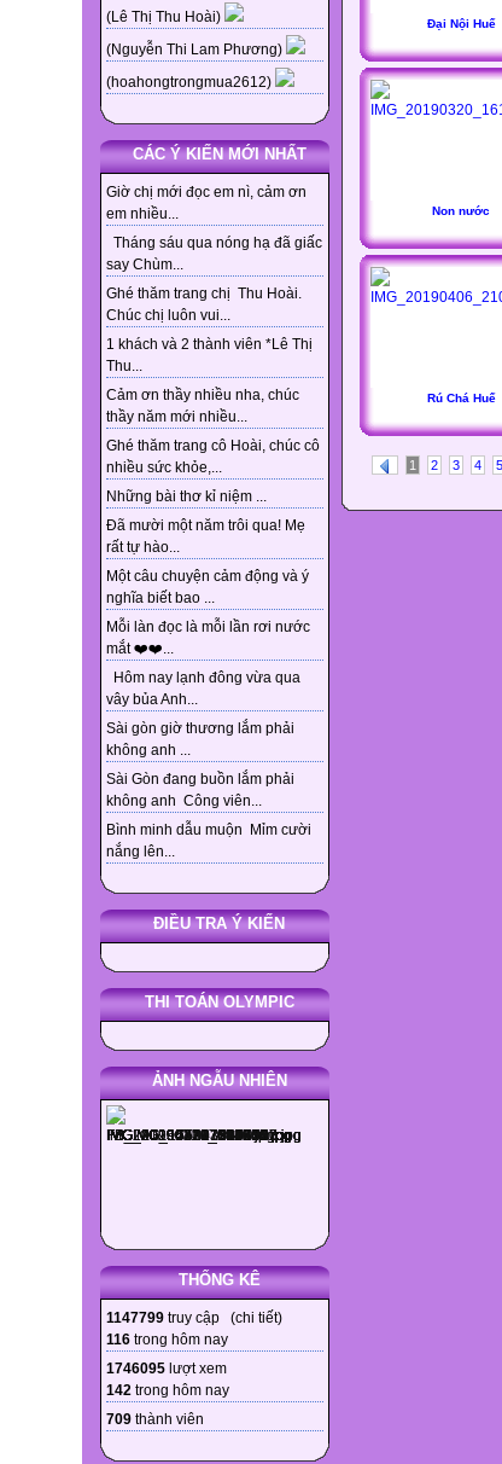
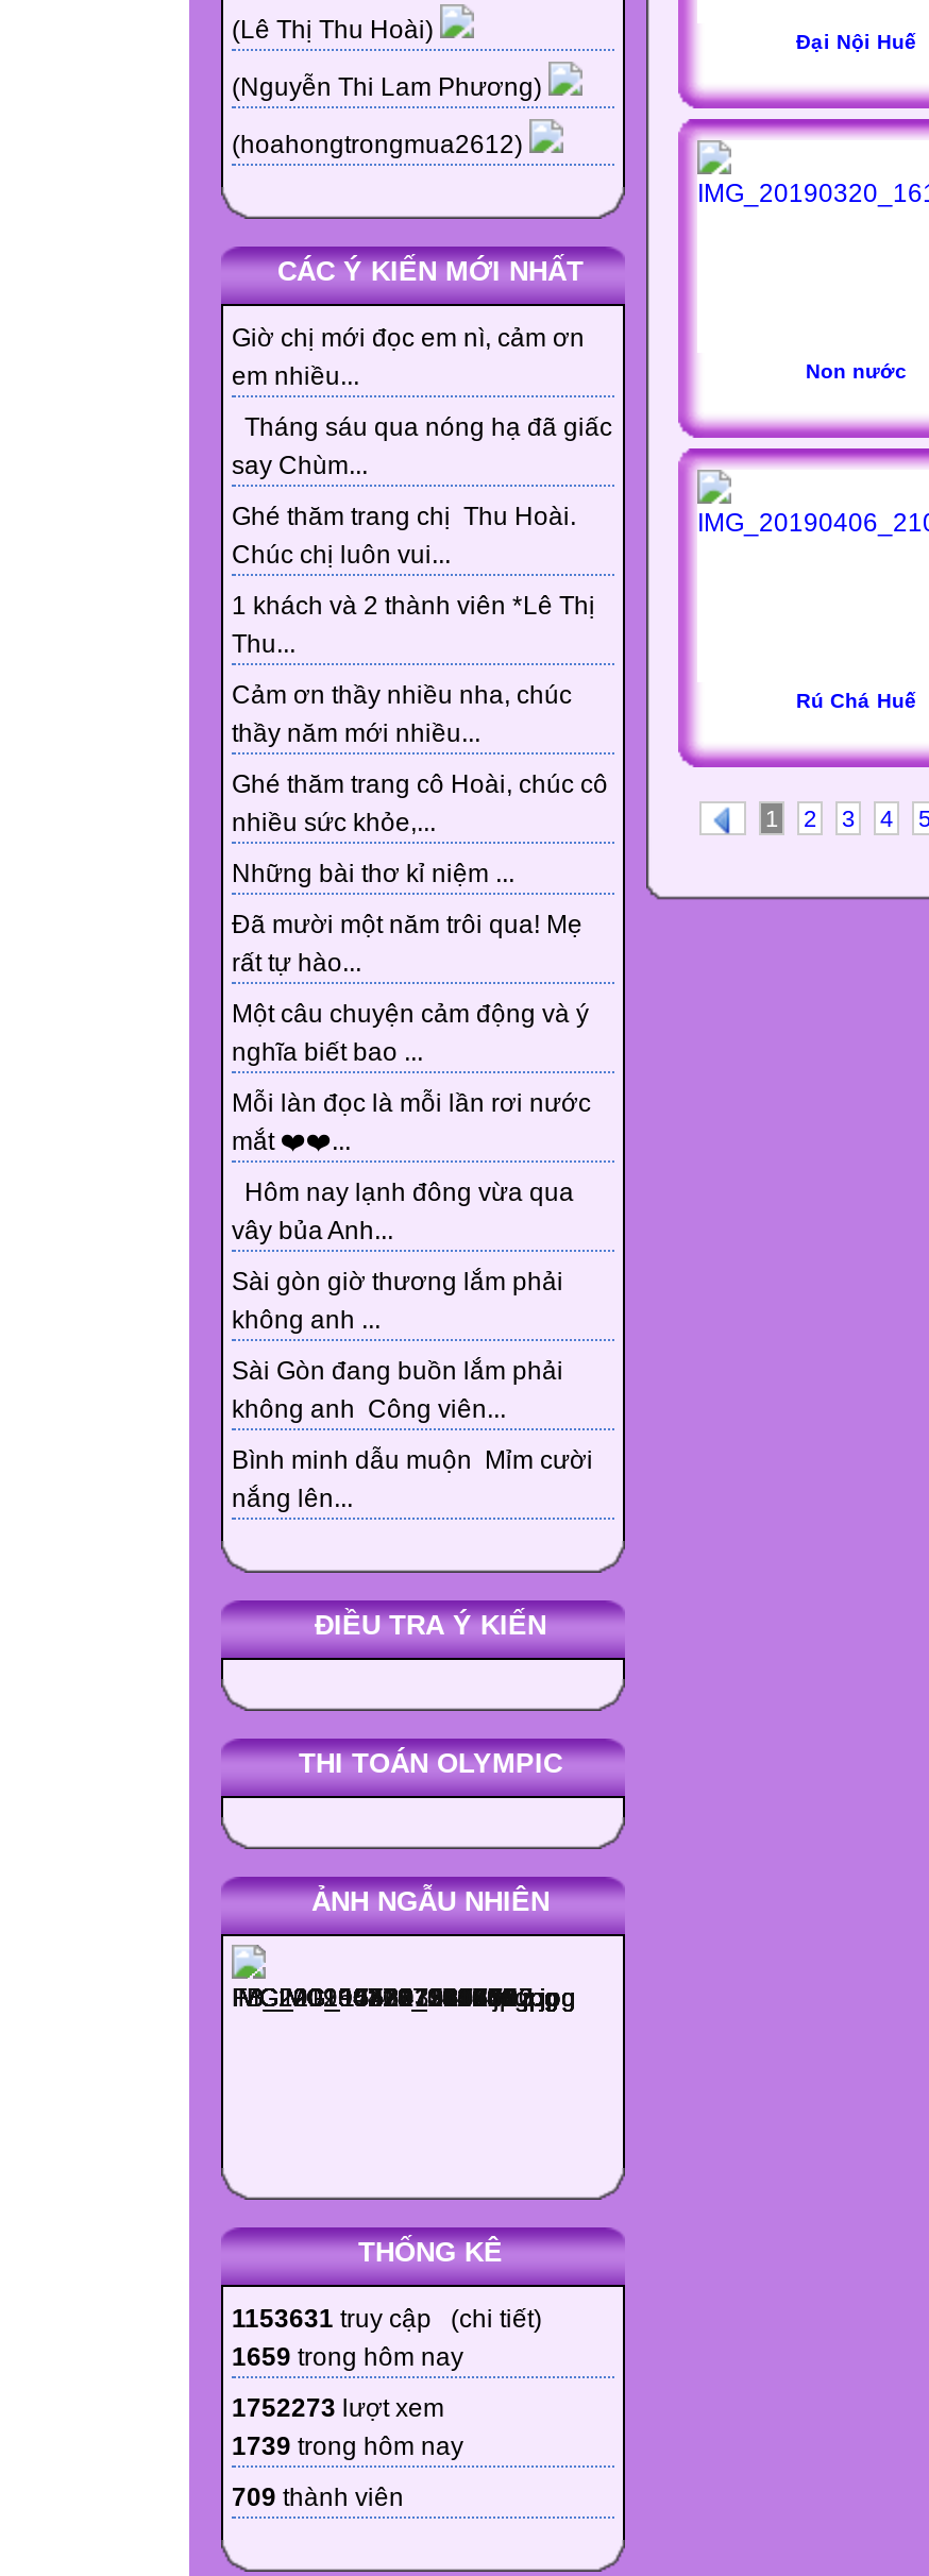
- 1147799 truy cập (chi tiết)
+ 1153631 truy cập (chi tiết)

- 116 trong hôm nay
+ 1659 trong hôm nay

- 1746095 lượt xem
+ 1752273 lượt xem

- 142 trong hôm nay
+ 1739 trong hôm nay
